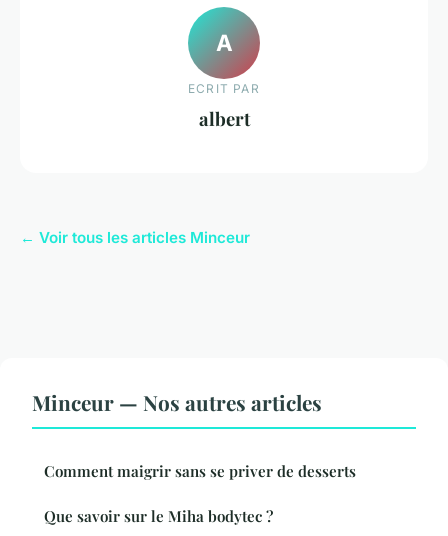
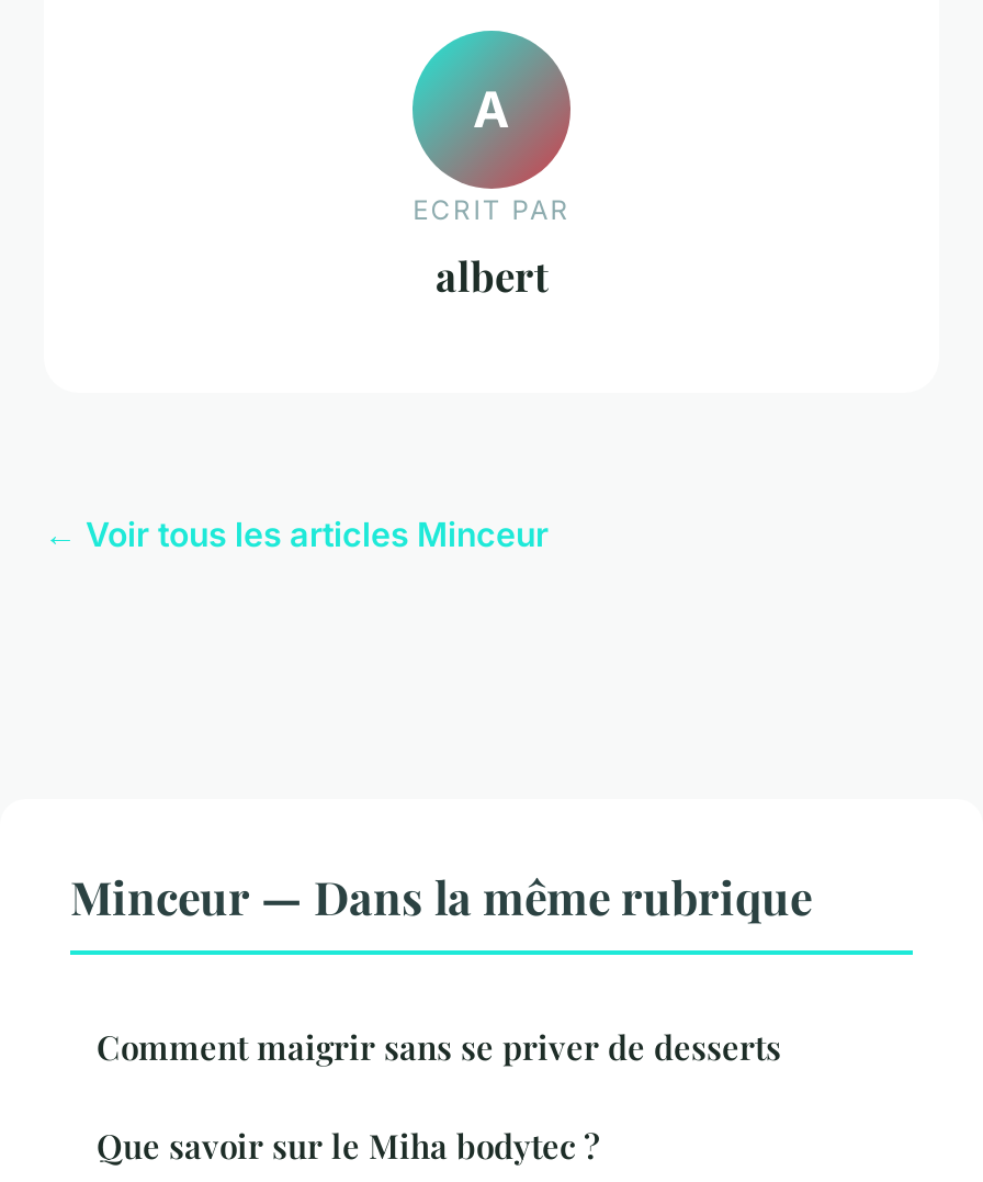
- Minceur — Nos autres articles
+ Minceur — Dans la même rubrique
